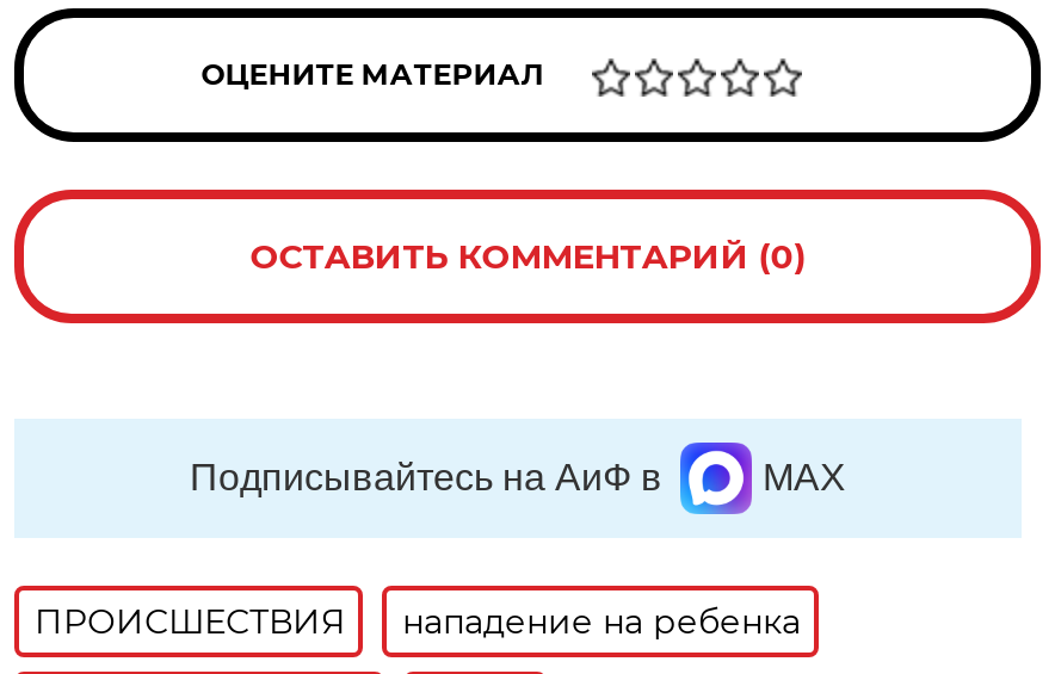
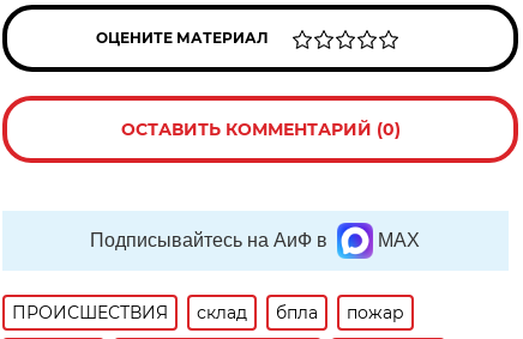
- нападение на ребенка
+ склад
+ бпла
+ пожар
